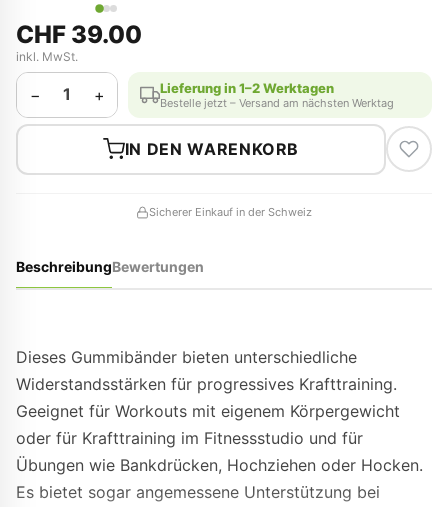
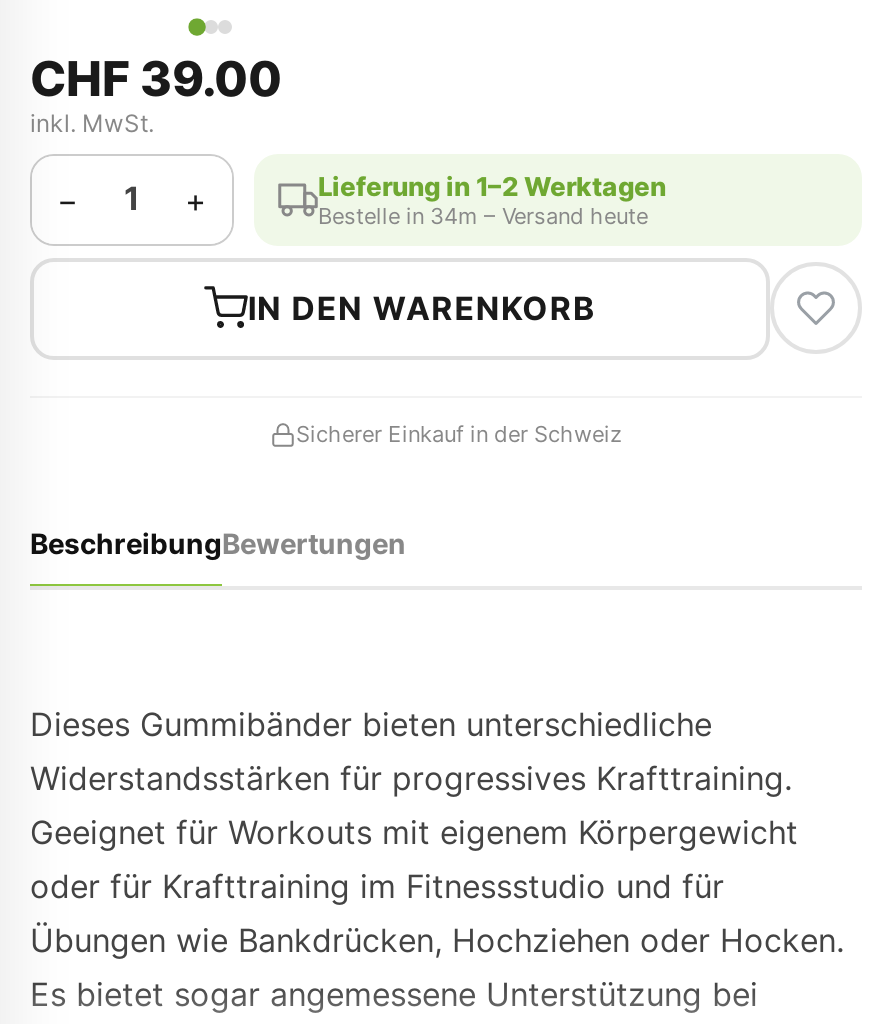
- Bestelle jetzt – Versand am nächsten Werktag
+ Bestelle in 34m – Versand heute
